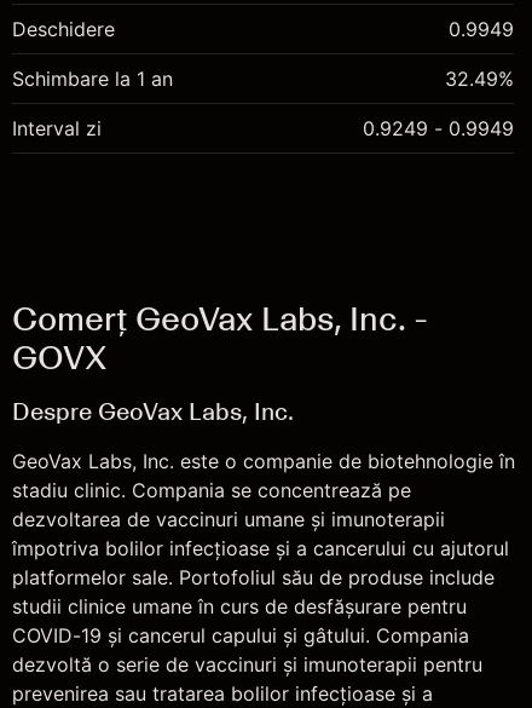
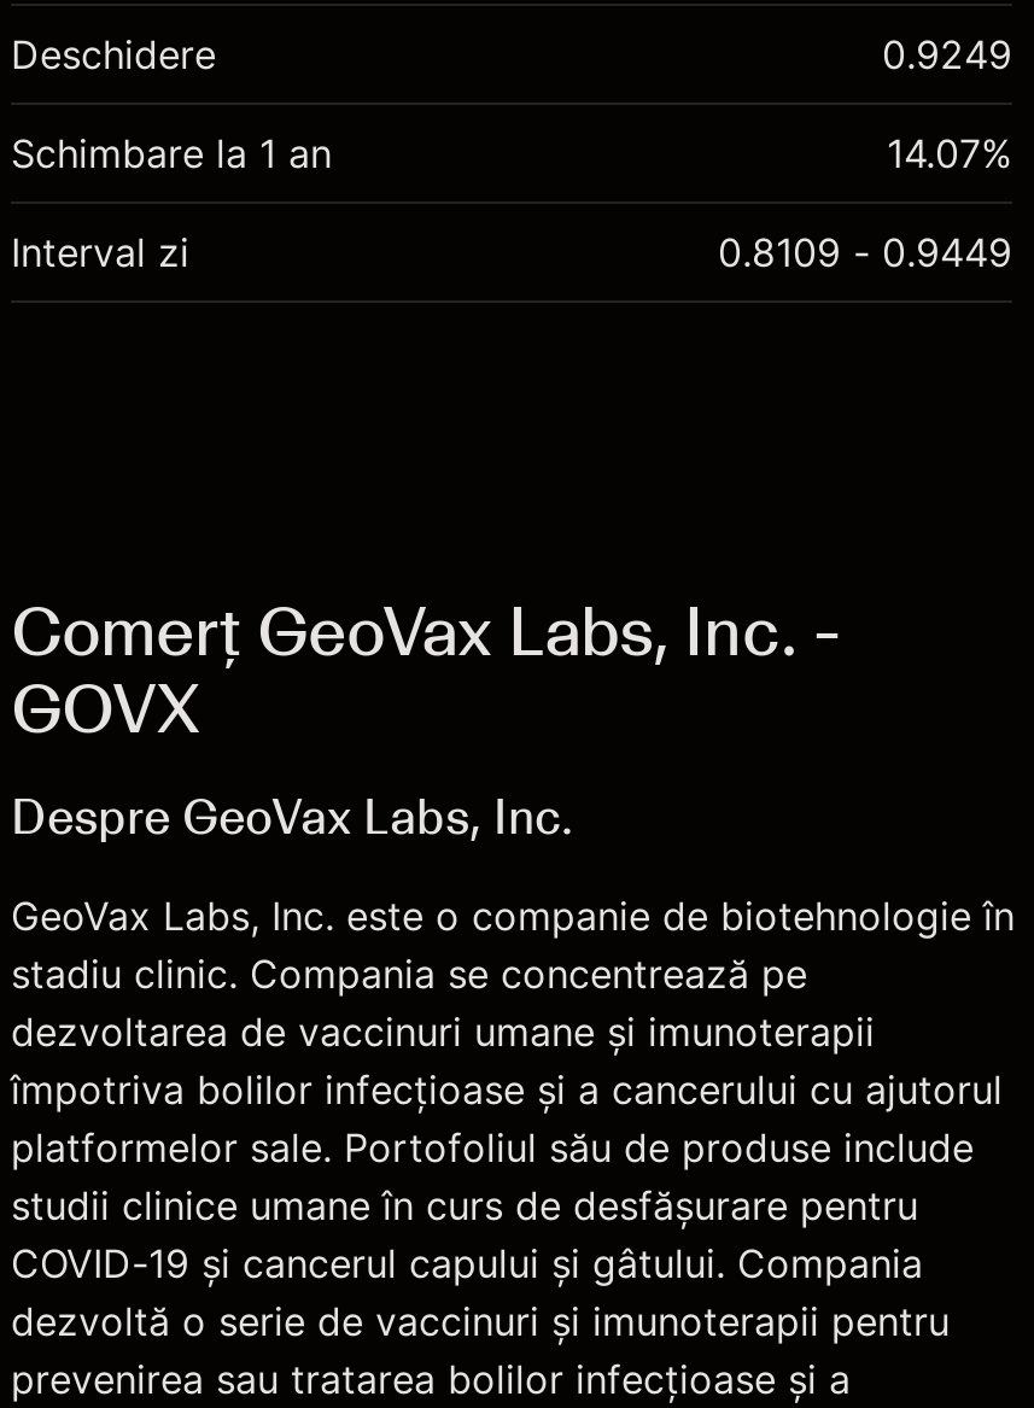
- 0.9949
+ 0.9249

- 32.49%
+ 14.07%

- 0.9249 - 0.9949
+ 0.8109 - 0.9449
